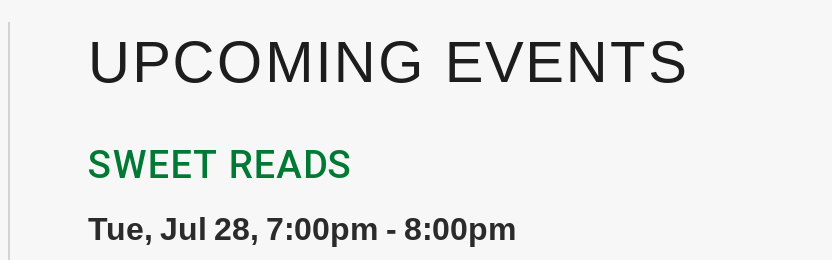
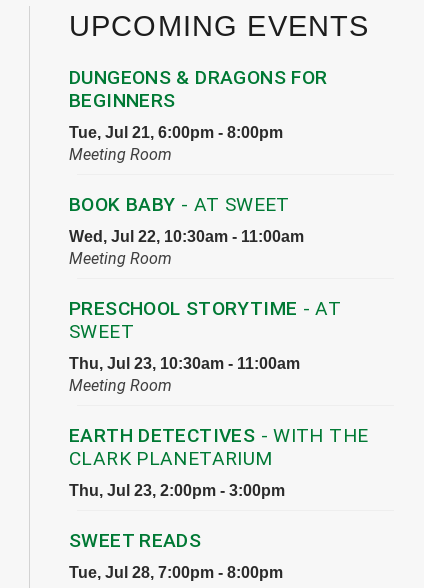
+ DUNGEONS & DRAGONS FOR
+ BEGINNERS
+ Tue, Jul 21, 6:00pm - 8:00pm
+ Meeting Room
+ BOOK BABY - AT SWEET
+ Wed, Jul 22, 10:30am - 11:00am
+ Meeting Room
+ PRESCHOOL STORYTIME - AT
+ SWEET
+ Thu, Jul 23, 10:30am - 11:00am
+ Meeting Room
+ EARTH DETECTIVES - WITH THE
+ CLARK PLANETARIUM
+ Thu, Jul 23, 2:00pm - 3:00pm
